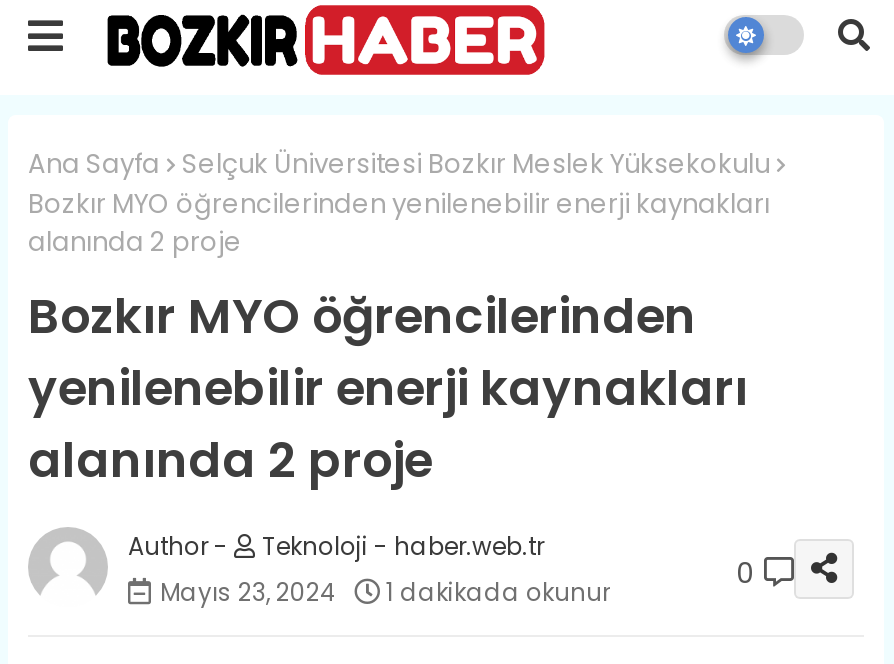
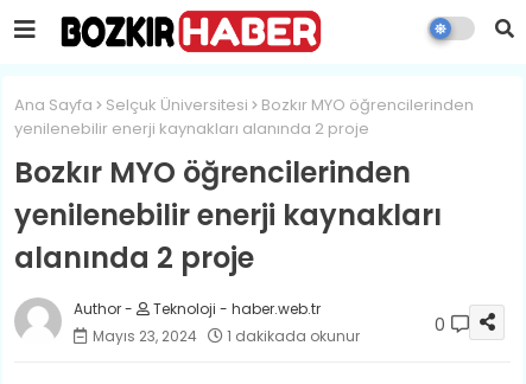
- Ana Sayfa Selçuk Üniversitesi Bozkır Meslek Yüksekokulu
- Bozkır MYO öğrencilerinden yenilenebilir enerji kaynakları
- alanında 2 proje
+ Ana Sayfa Selçuk Üniversitesi Bozkır MYO öğrencilerinden
+ yenilenebilir enerji kaynakları alanında 2 proje
